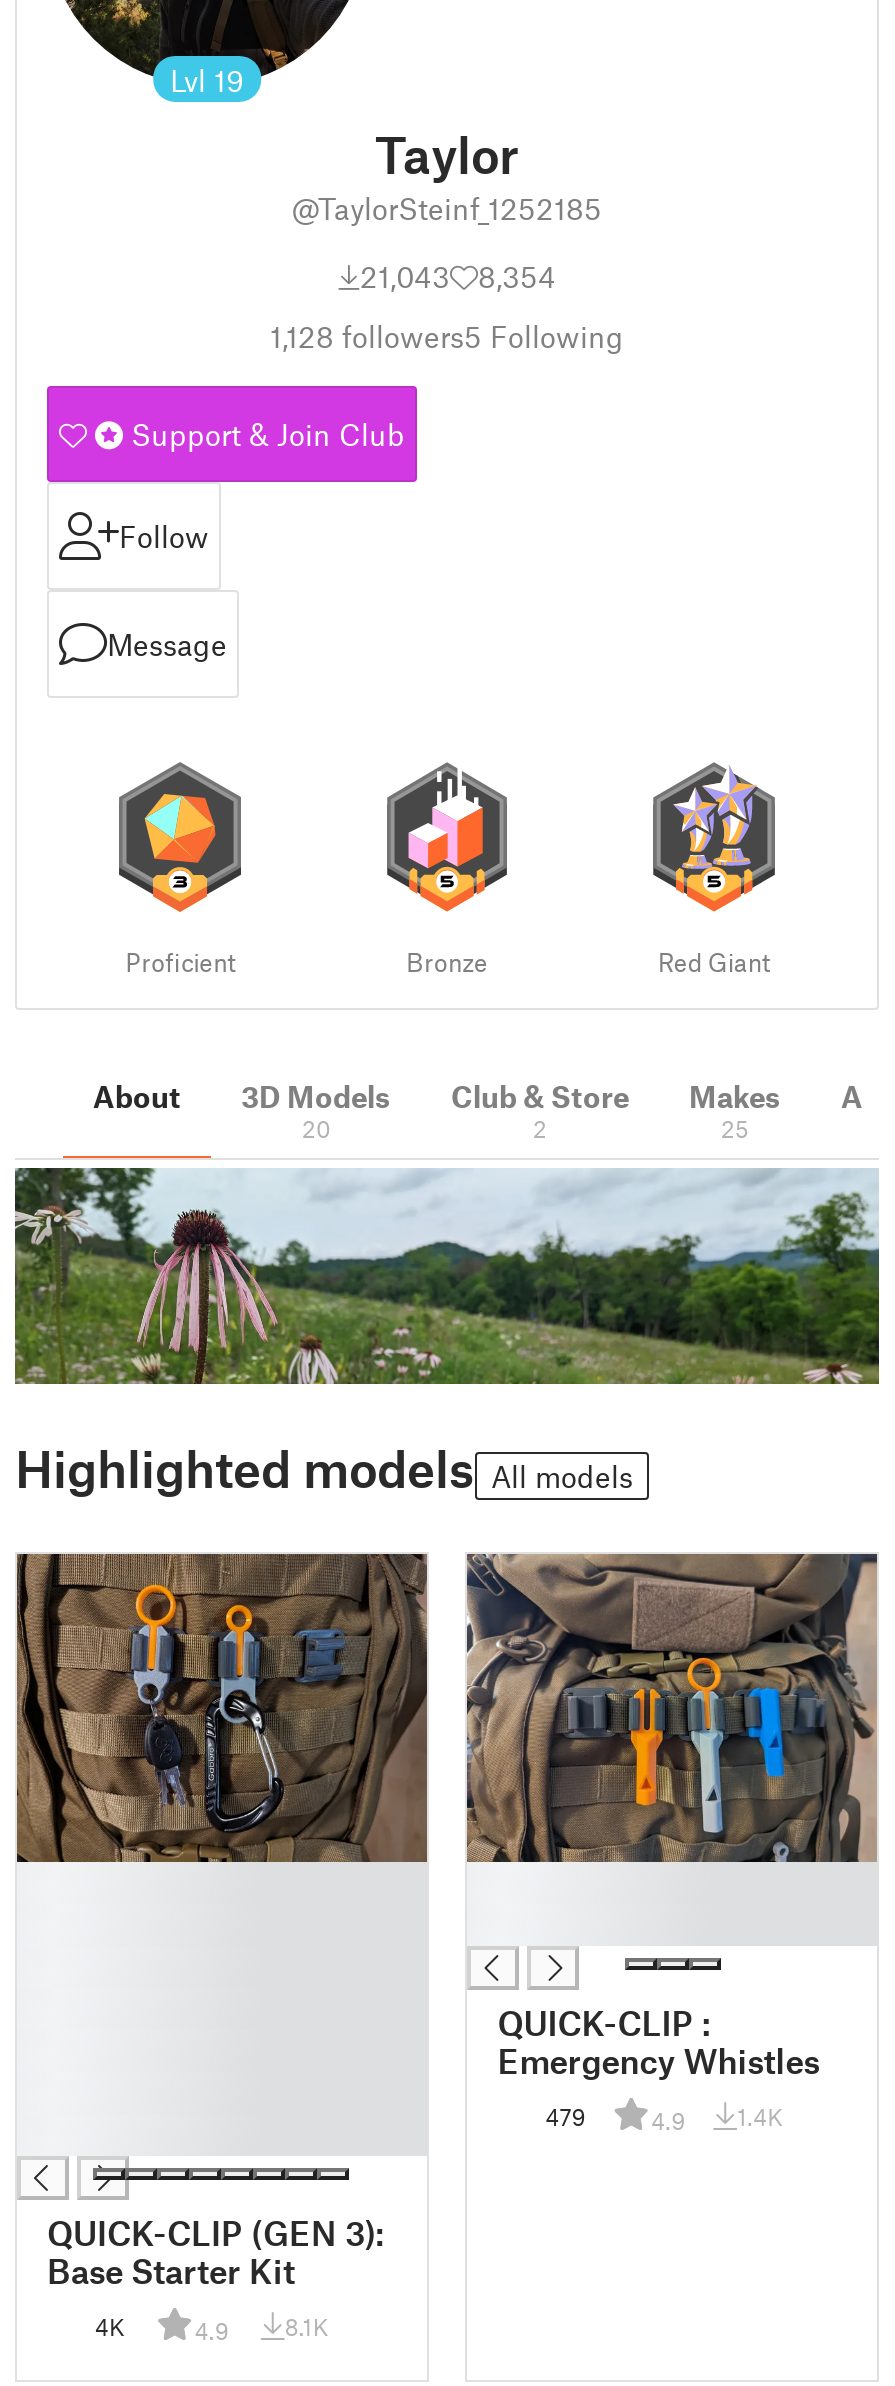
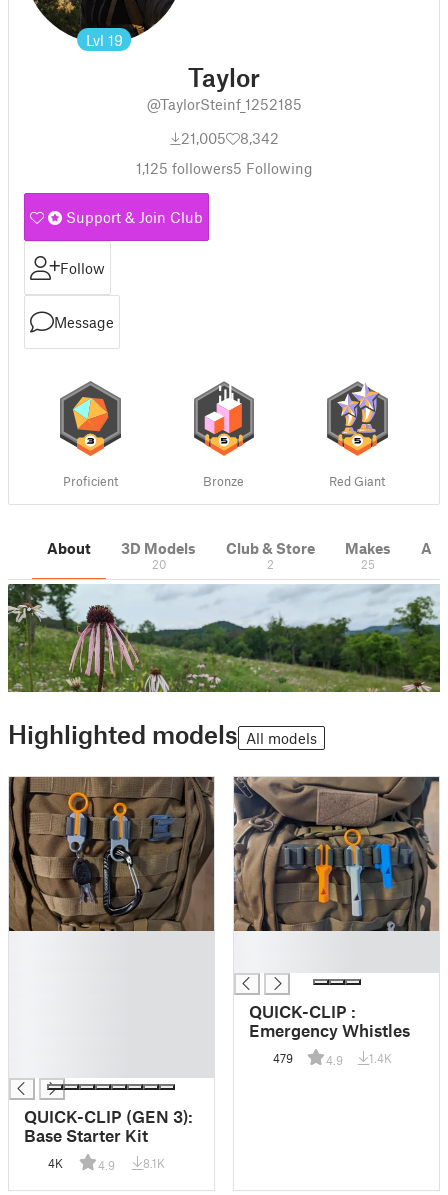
- 21,043
+ 21,005

- 8,354
+ 8,342

- 1,128 followers5 Following
+ 1,125 followers5 Following
